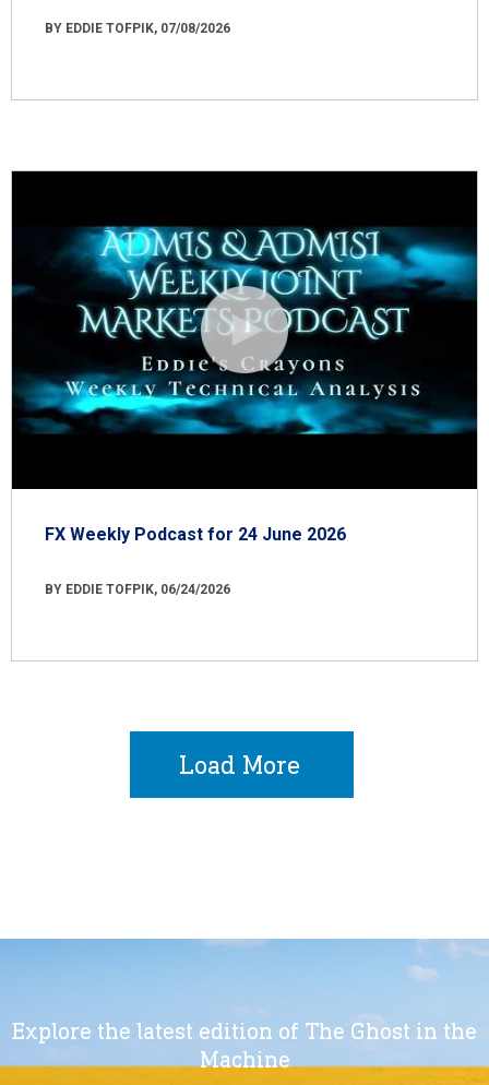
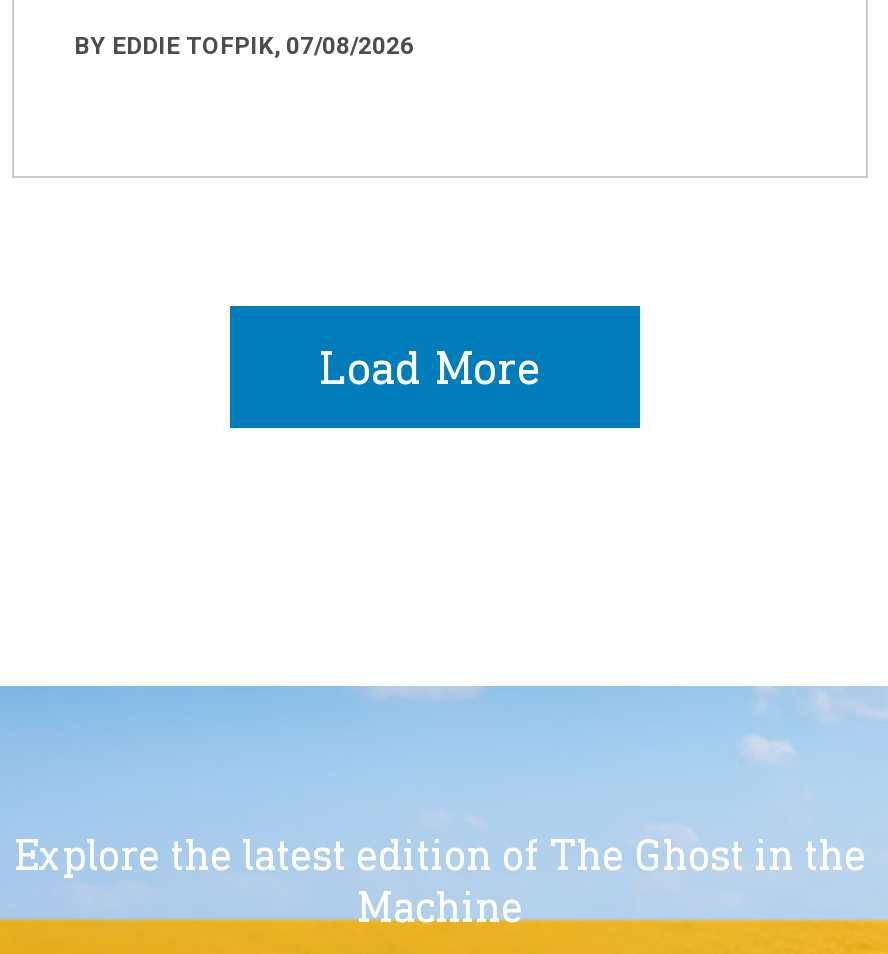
- [image]
- FX Weekly Podcast for 24 June 2026
- BY EDDIE TOFPIK, 06/24/2026
